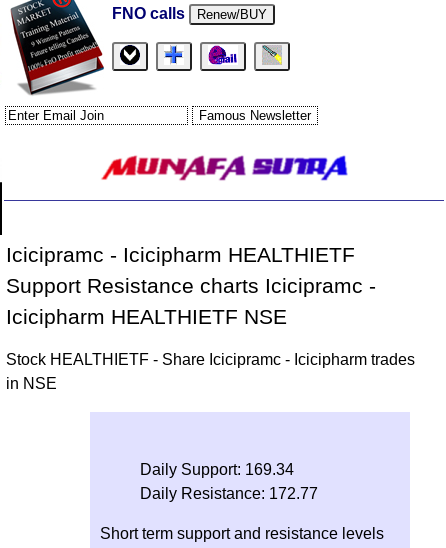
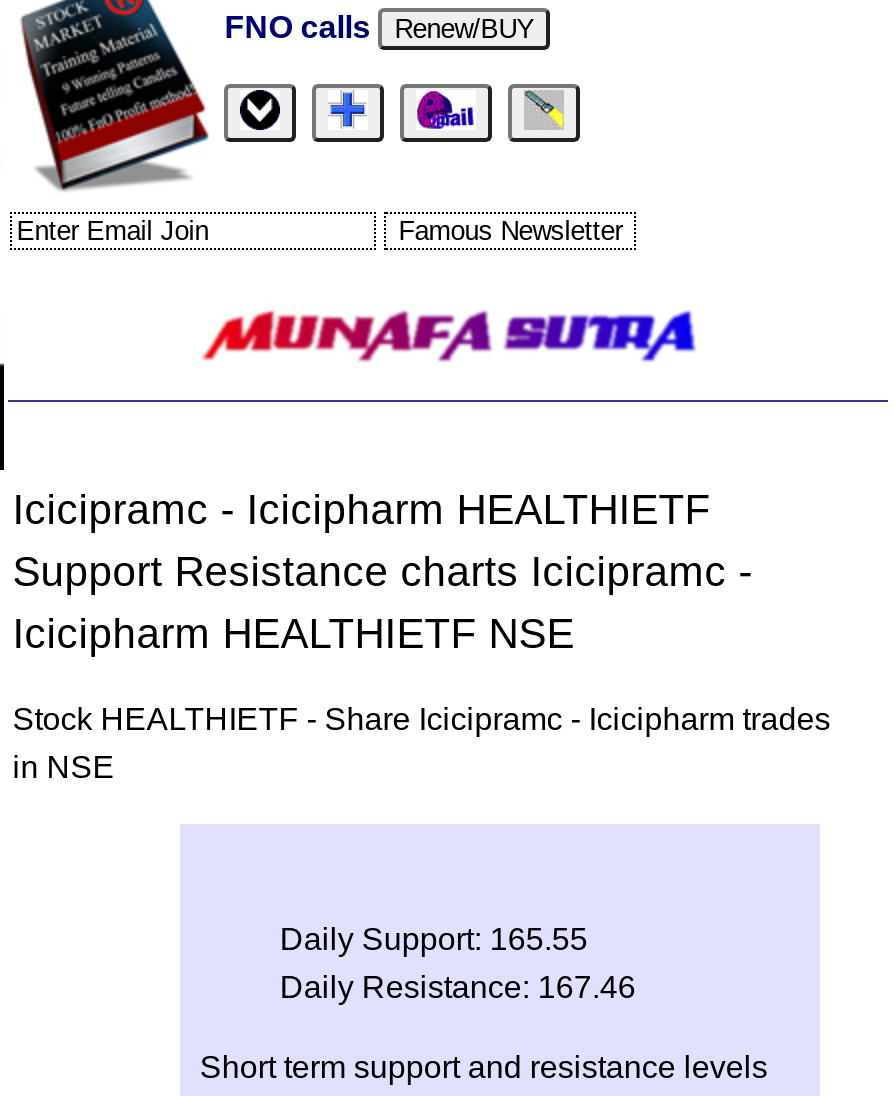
- Daily Support: 169.34
+ Daily Support: 165.55

- Daily Resistance: 172.77
+ Daily Resistance: 167.46
